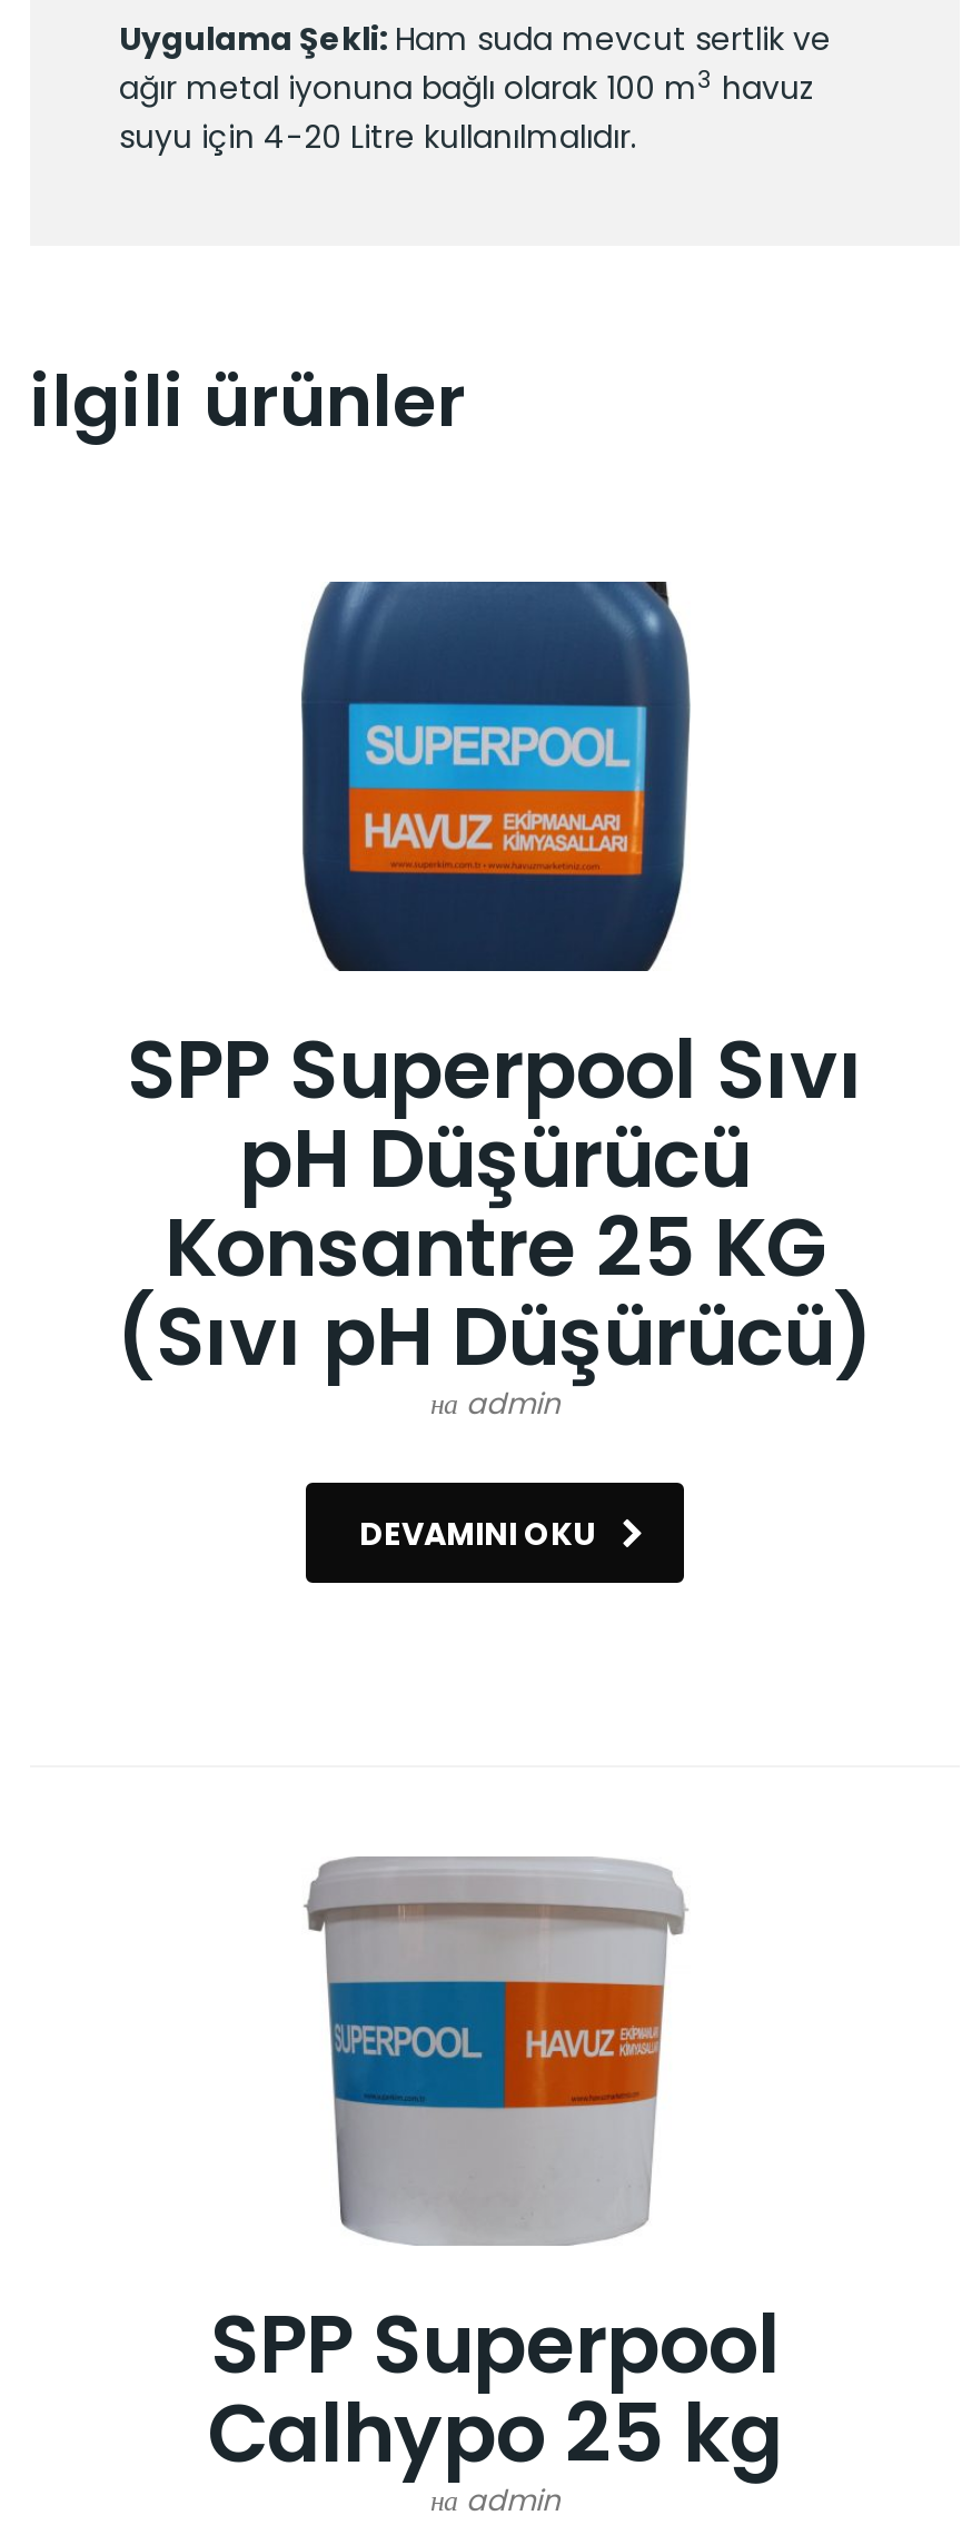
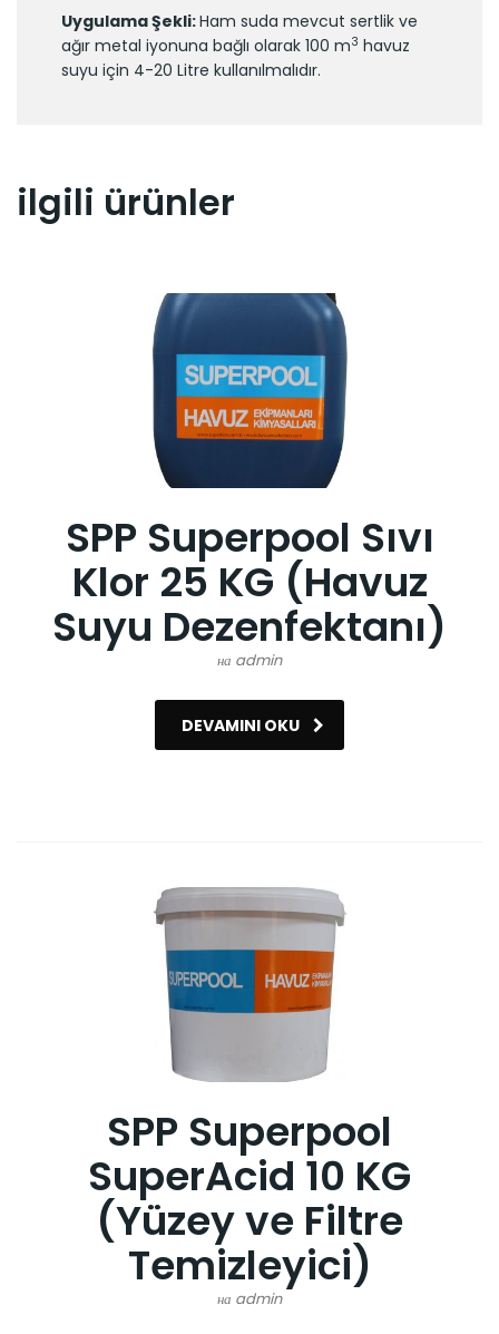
- pH Düşürücü
- Konsantre 25 KG
- (Sıvı pH Düşürücü)
+ Klor 25 KG (Havuz
+ Suyu Dezenfektanı)

moved up: [image] | на admin | DEVAMINI OKU | SPP Superpool

- Calhypo 25 kg
+ SuperAcid 10 KG
+ (Yüzey ve Filtre
+ Temizleyici)
